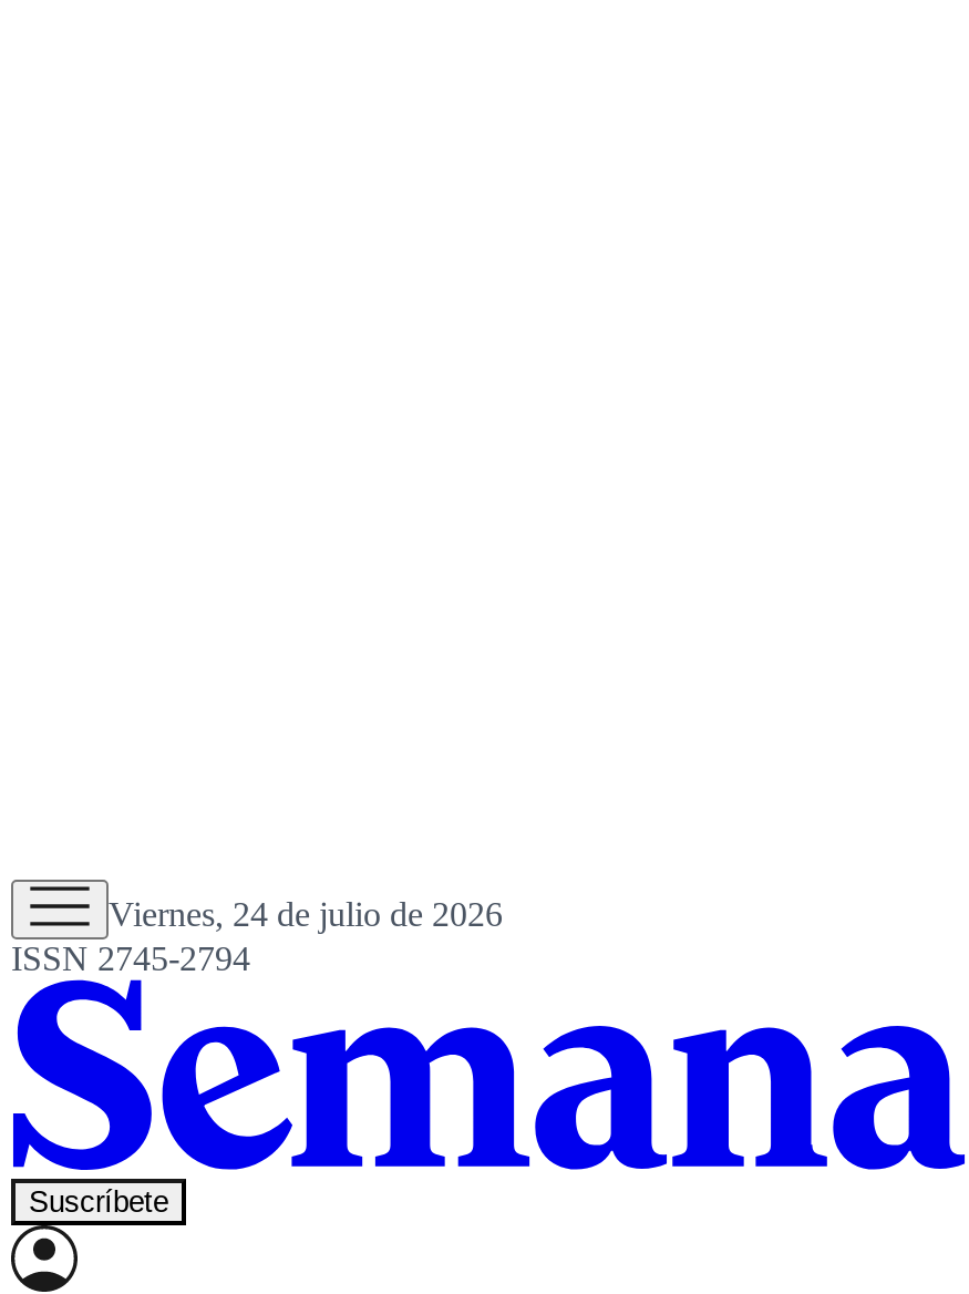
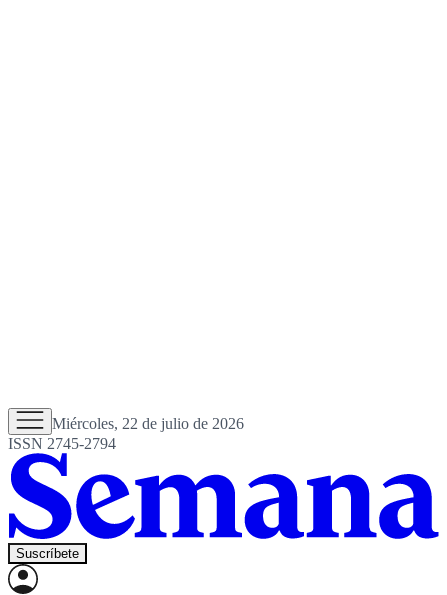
- Viernes, 24 de julio de 2026
+ Miércoles, 22 de julio de 2026
